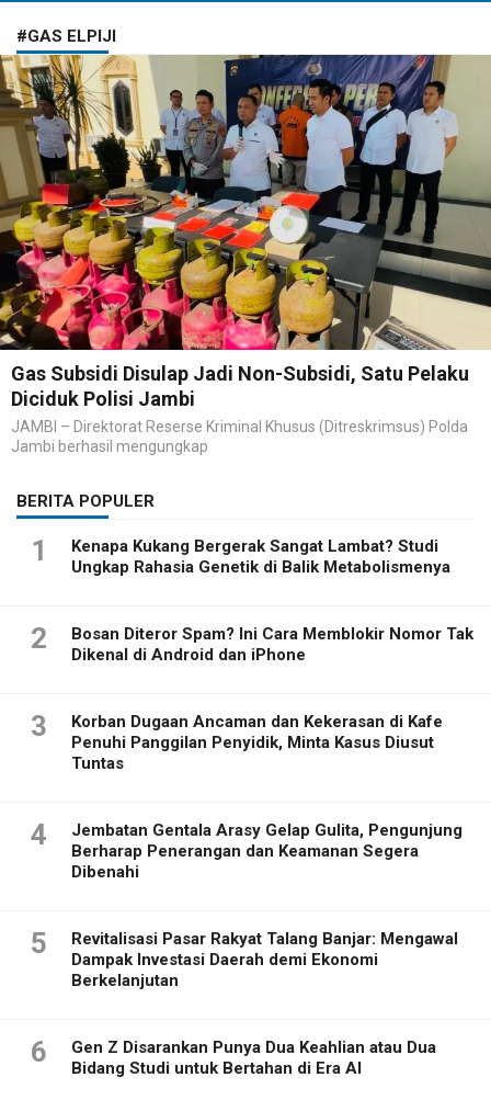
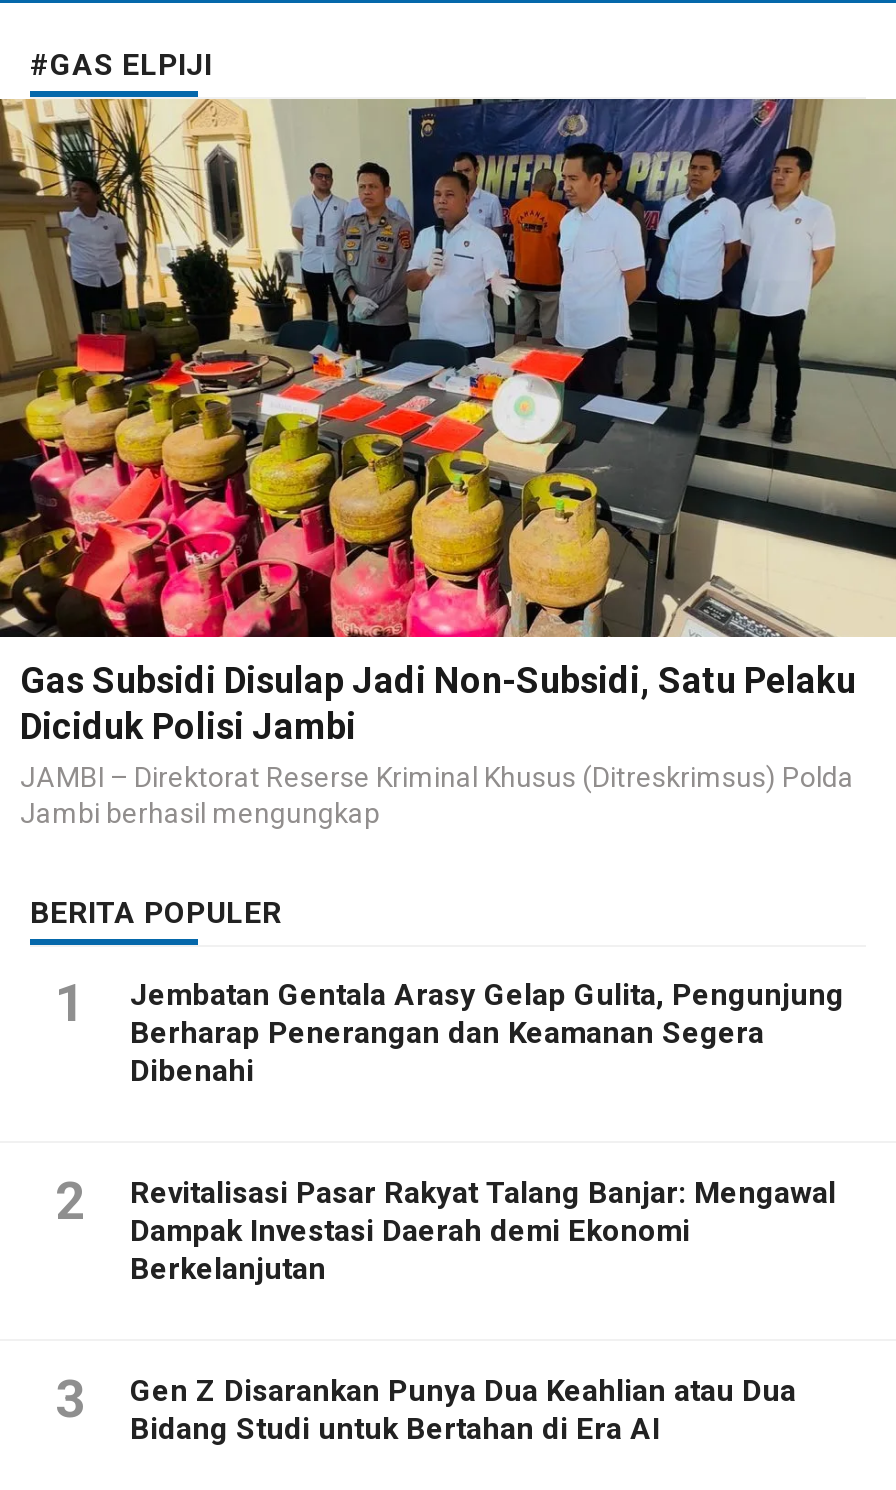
- Kenapa Kukang Bergerak Sangat Lambat? Studi
- Ungkap Rahasia Genetik di Balik Metabolismenya
- 2
- Bosan Diteror Spam? Ini Cara Memblokir Nomor Tak
- Dikenal di Android dan iPhone
- 3
- Korban Dugaan Ancaman dan Kekerasan di Kafe
- Penuhi Panggilan Penyidik, Minta Kasus Diusut
- Tuntas
- 4

- 5 Revitalisasi Pasar Rakyat Talang Banjar: Mengawal Dampak Investasi Daerah demi Ekonomi
+ 2 Revitalisasi Pasar Rakyat Talang Banjar: Mengawal Dampak Investasi Daerah demi Ekonomi

- 6 Gen Z Disarankan Punya Dua Keahlian atau Dua Bidang Studi untuk Bertahan di Era AI
+ 3 Gen Z Disarankan Punya Dua Keahlian atau Dua Bidang Studi untuk Bertahan di Era AI
